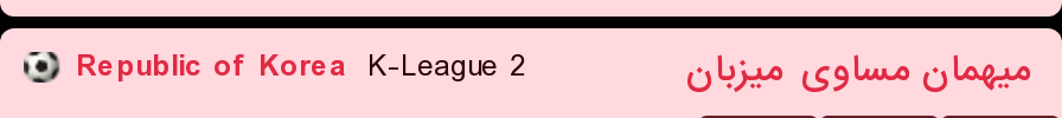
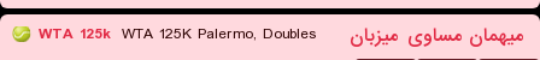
- Republic of Korea K-League 2
+ WTA 125k WTA 125K Palermo, Doubles
